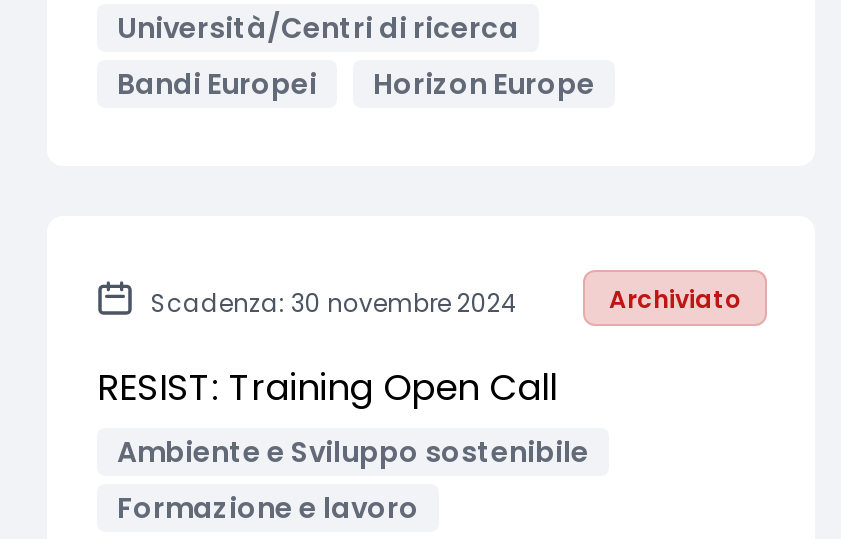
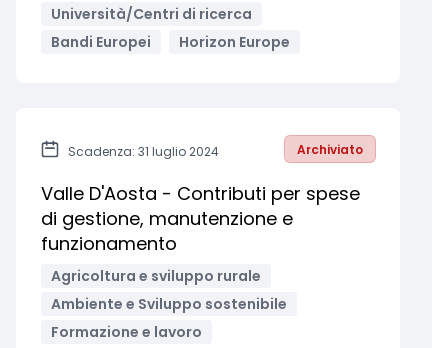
- Scadenza: 30 novembre 2024
+ Scadenza: 31 luglio 2024

- RESIST: Training Open Call
+ Valle D'Aosta - Contributi per spese
+ di gestione, manutenzione e
+ funzionamento
+ Agricoltura e sviluppo rurale
